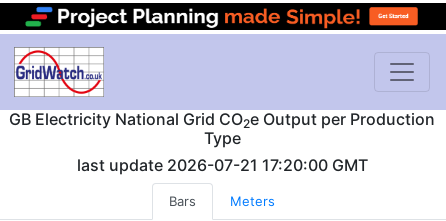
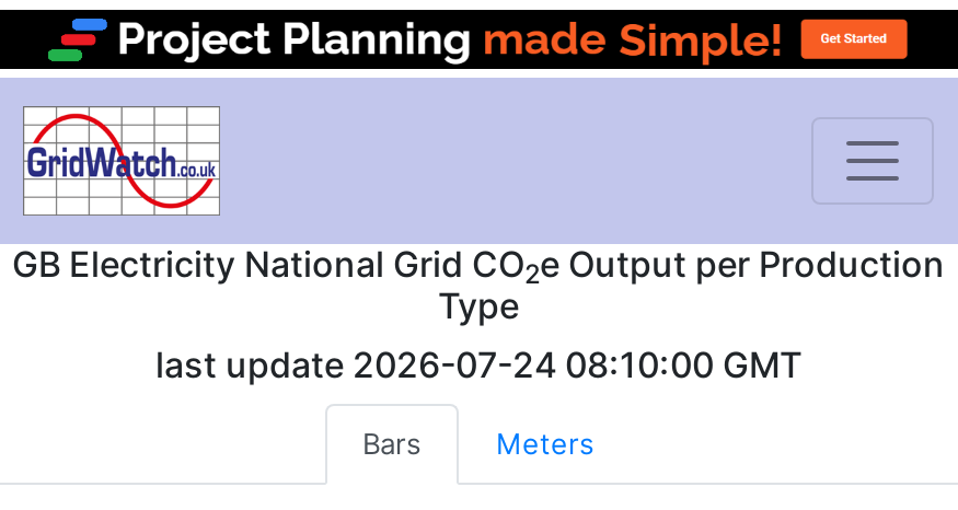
- last update 2026-07-21 17:20:00 GMT
+ last update 2026-07-24 08:10:00 GMT
